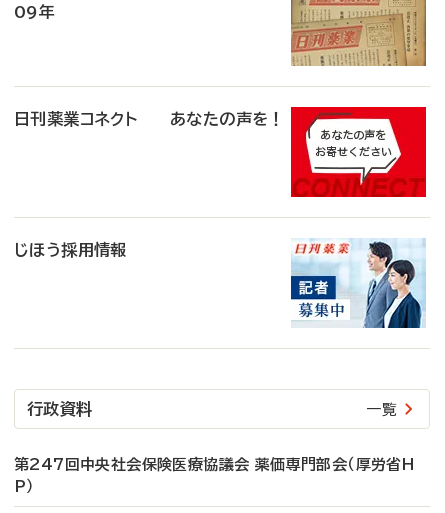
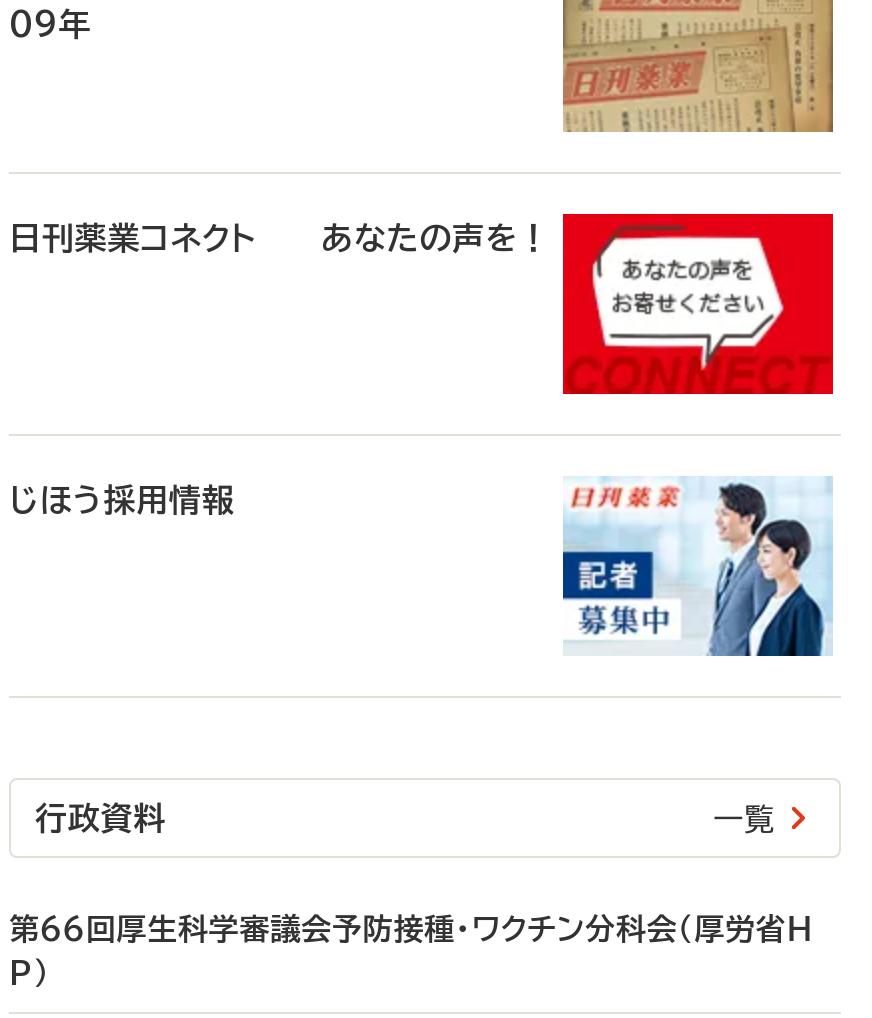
- 第247回中央社会保険医療協議会 薬価専門部会（厚労省H
+ 第66回厚生科学審議会予防接種・ワクチン分科会（厚労省H
